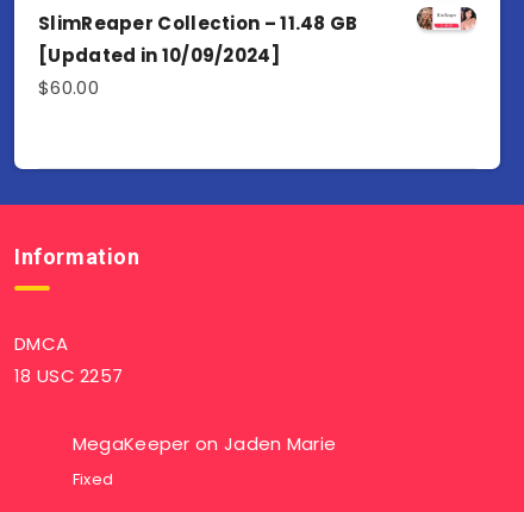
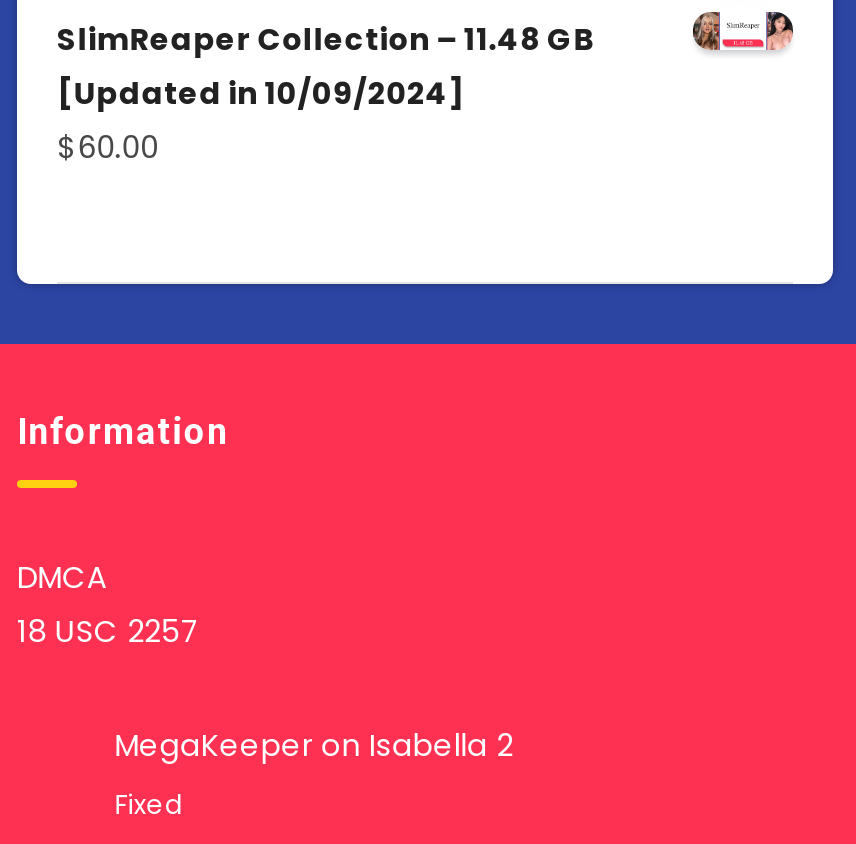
- MegaKeeper on Jaden Marie
+ MegaKeeper on Isabella 2
